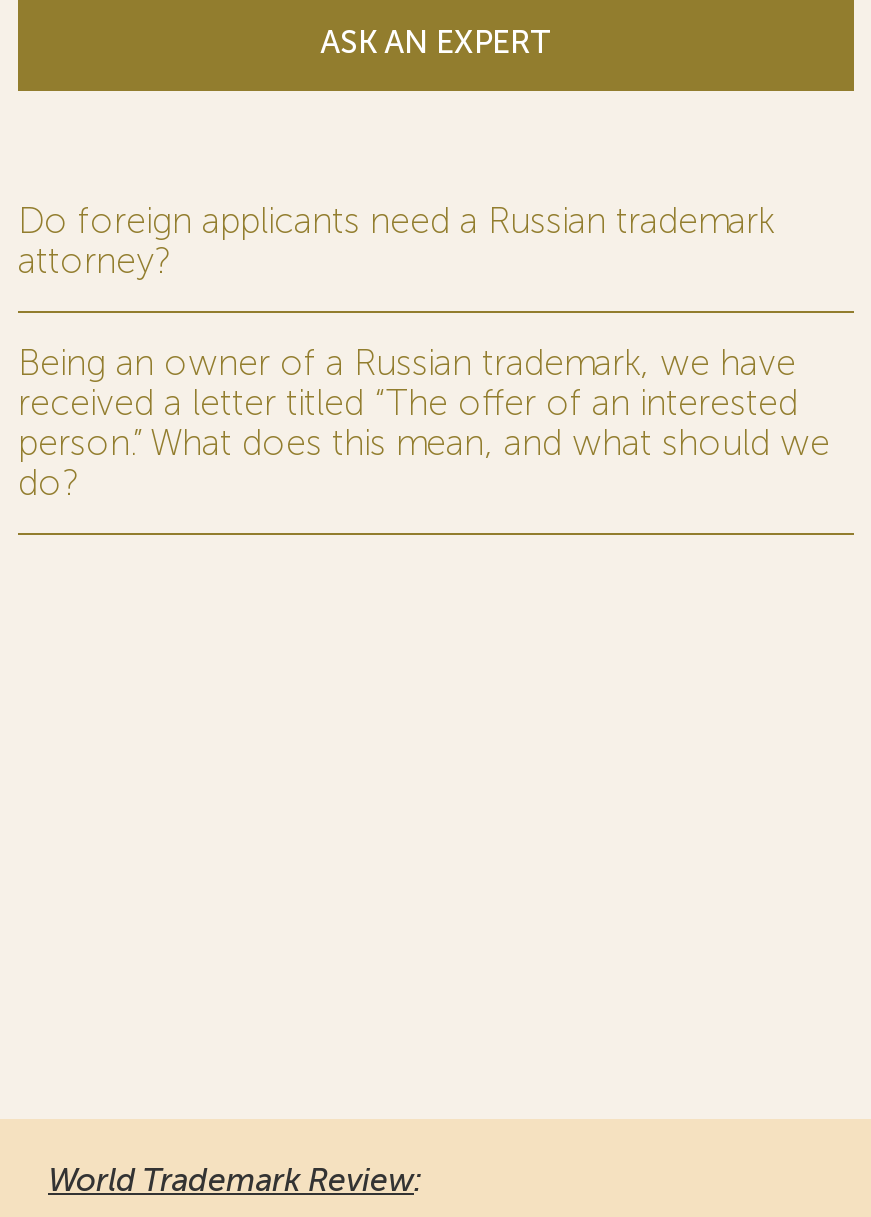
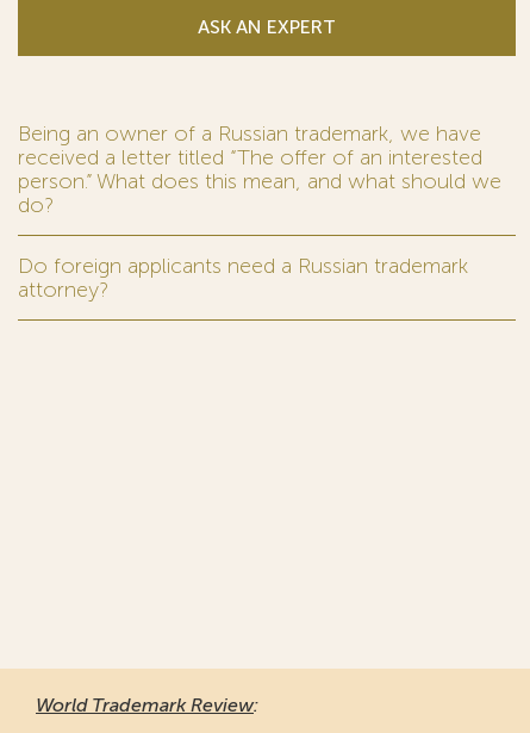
moved down: Do foreign applicants need a Russian trademark | attorney?

moved up: Being an owner of a Russian trademark, we have | received a letter titled “The offer of an interested | person.” What does this mean, and what should we | do?
